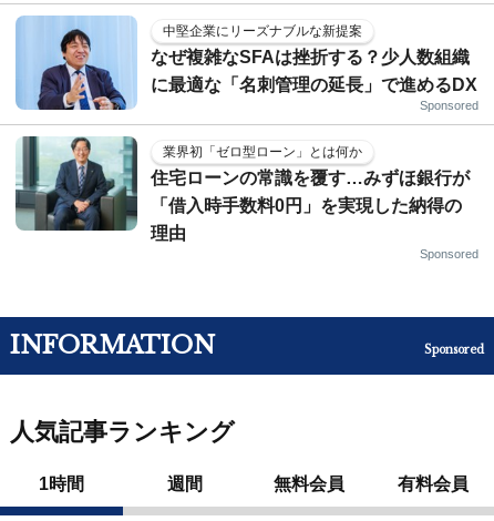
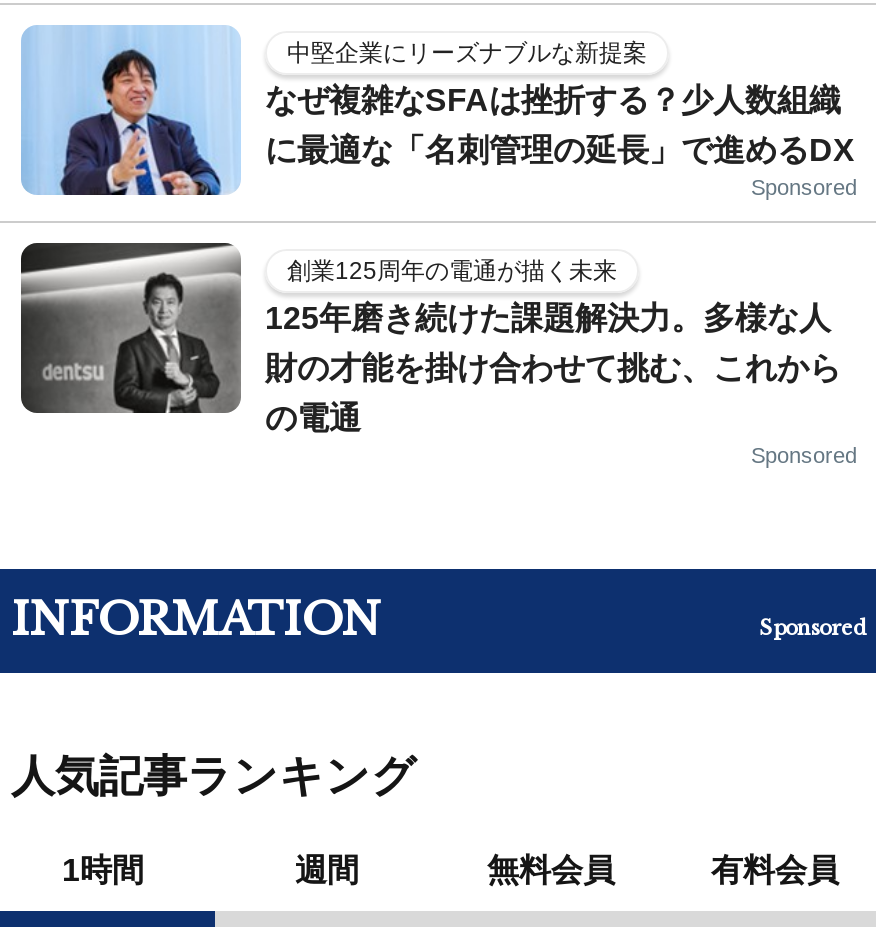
- [image]
- 住宅ローンの常識を覆す…みずほ銀行が
+ [image]
+ 125年磨き続けた課題解決力。多様な人

- 業界初「ゼロ型ローン」とは何か
+ 創業125周年の電通が描く未来

- 「借入時手数料0円」を実現した納得の
+ 財の才能を掛け合わせて挑む、これから

- 理由
+ の電通
